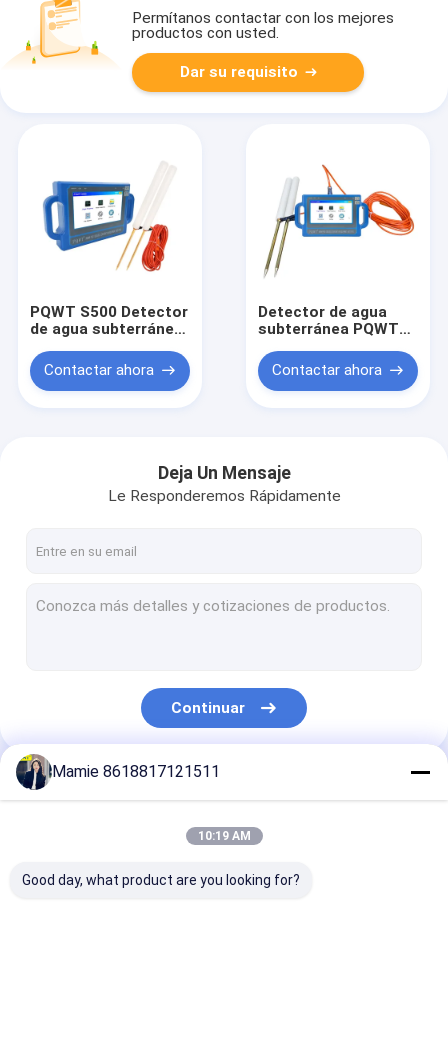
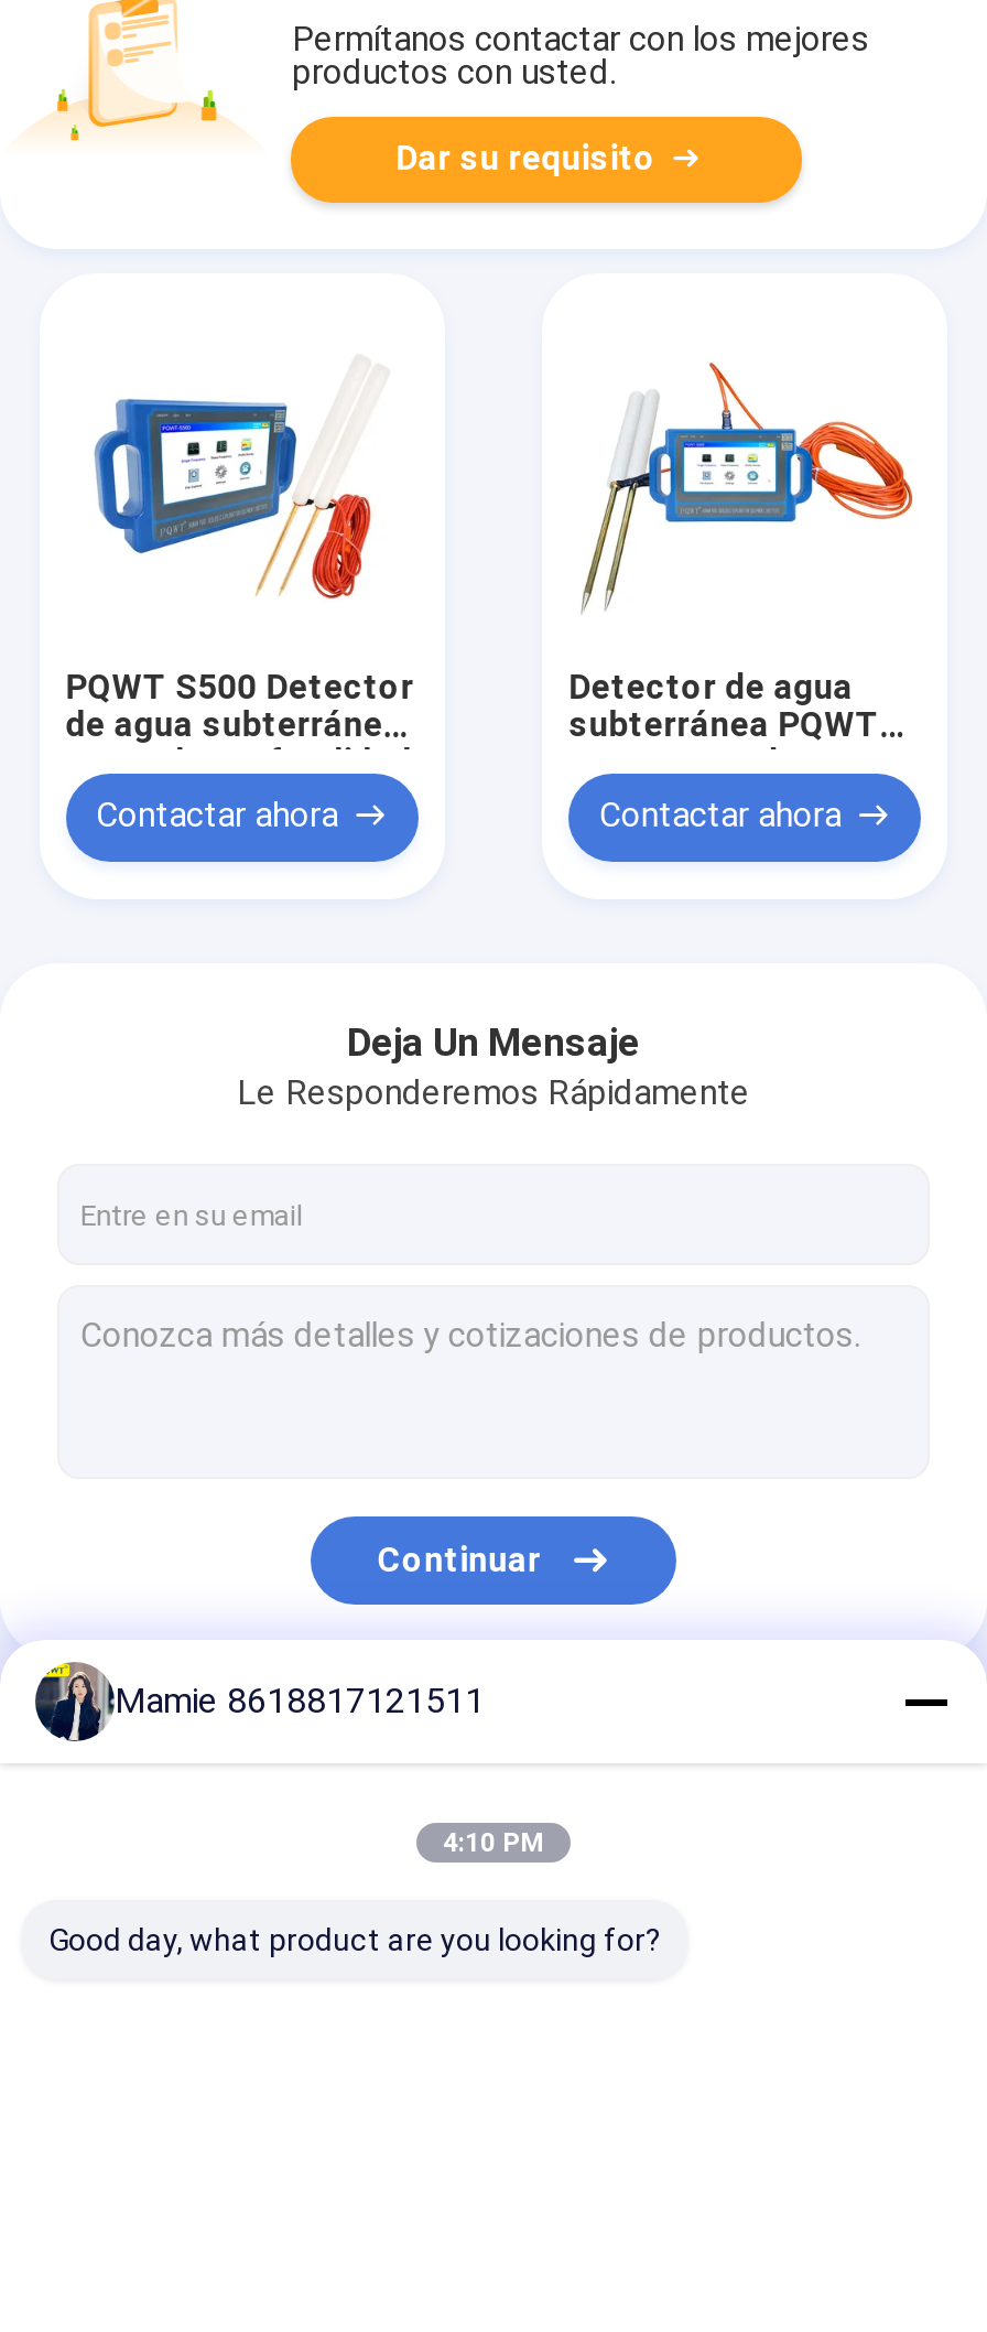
- 10:19 AM
+ 4:10 PM
